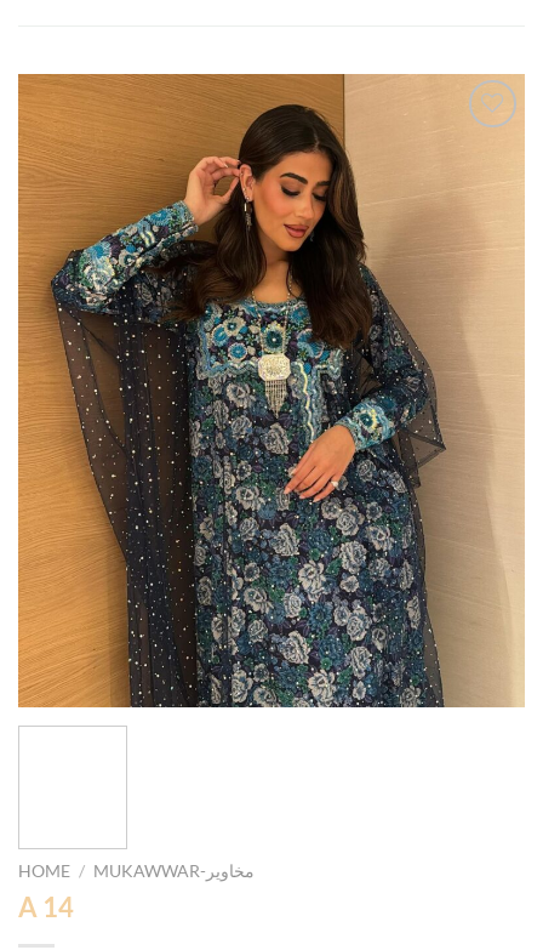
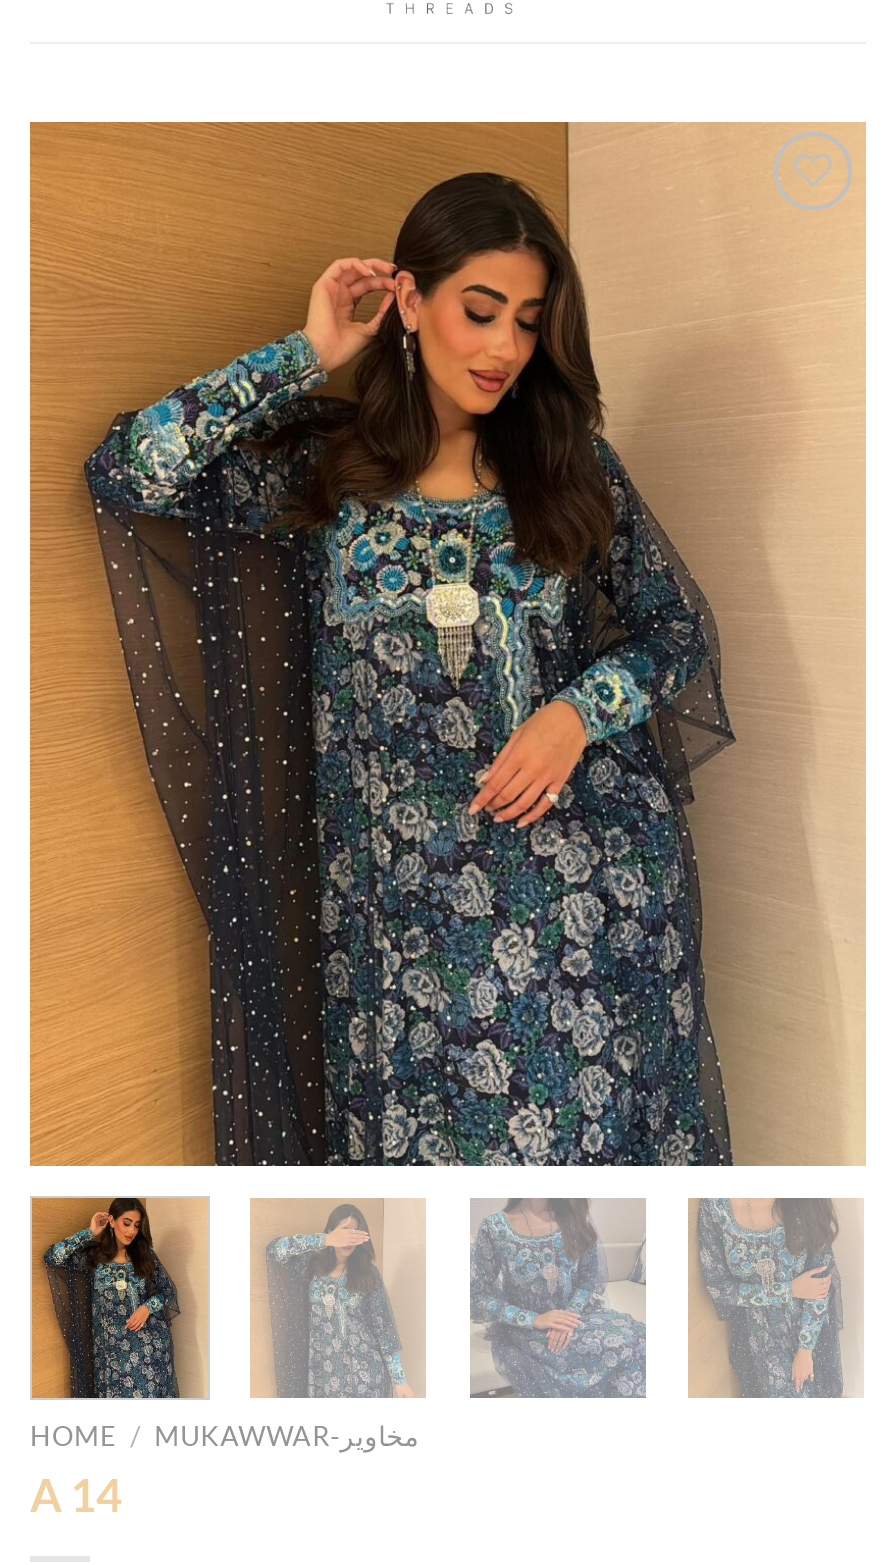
+ [image]

+ [image]

+ [image]

+ [image]
